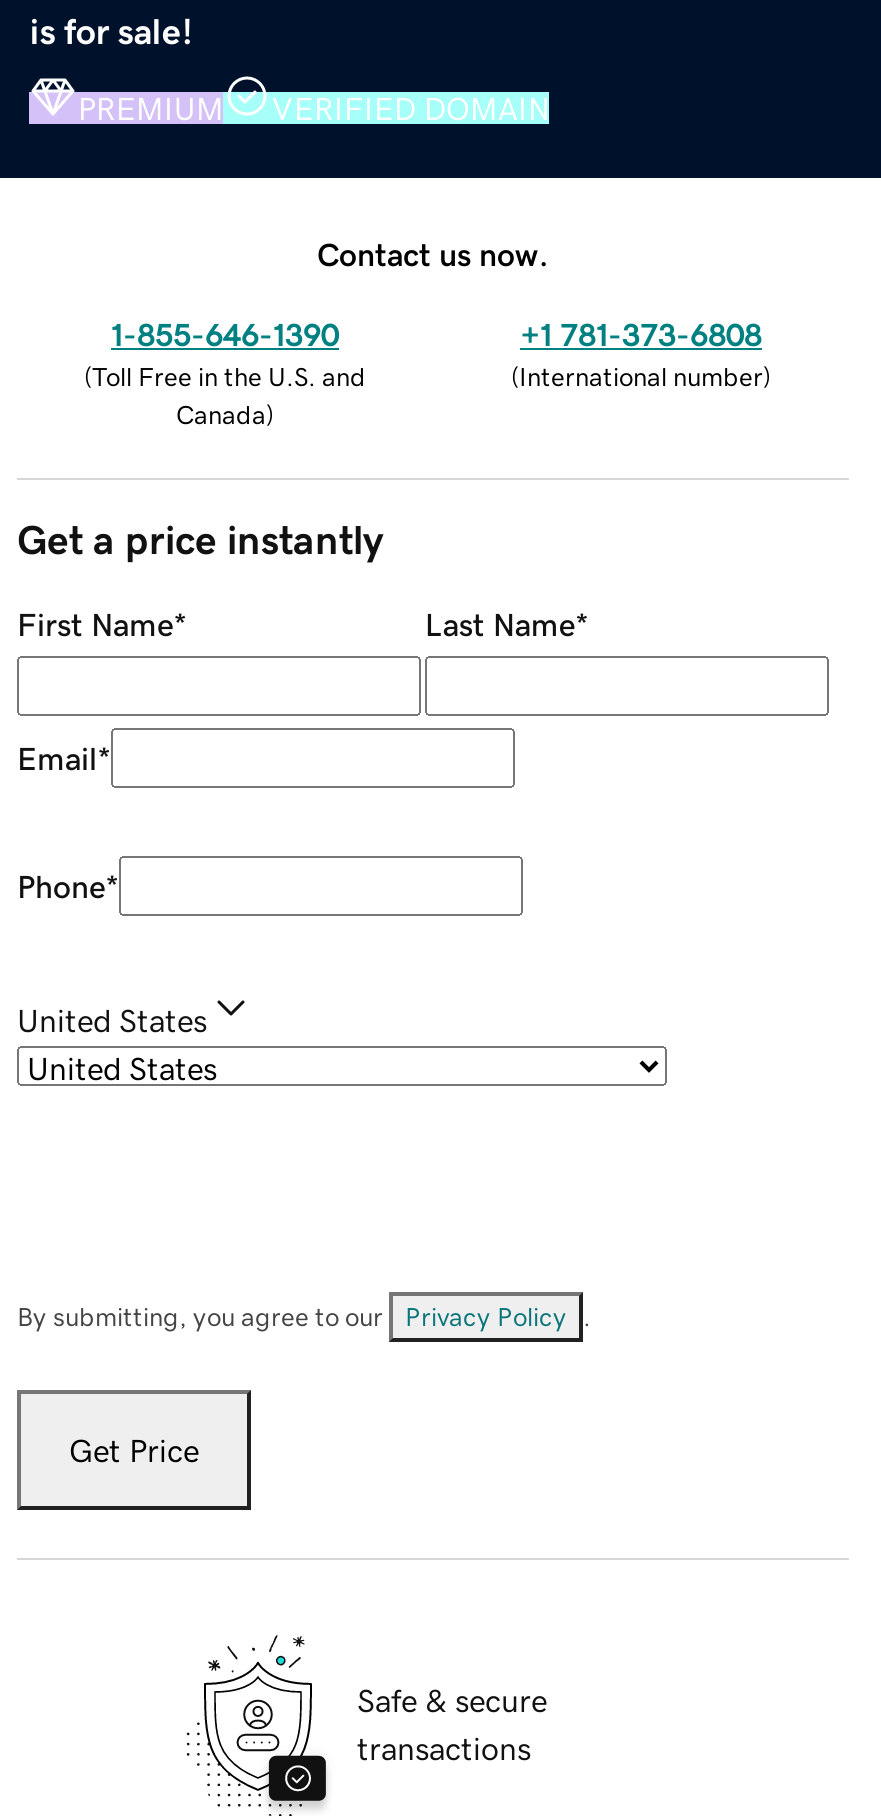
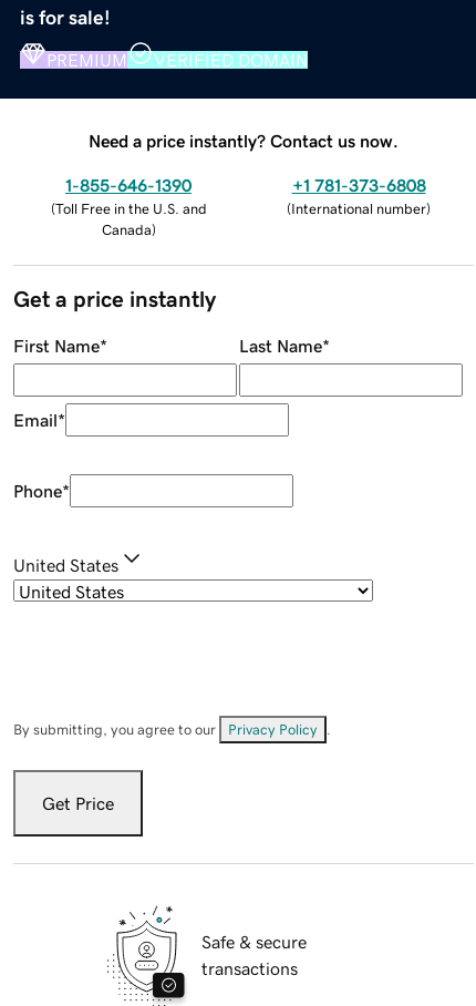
- Contact us now.
+ Need a price instantly? Contact us now.
